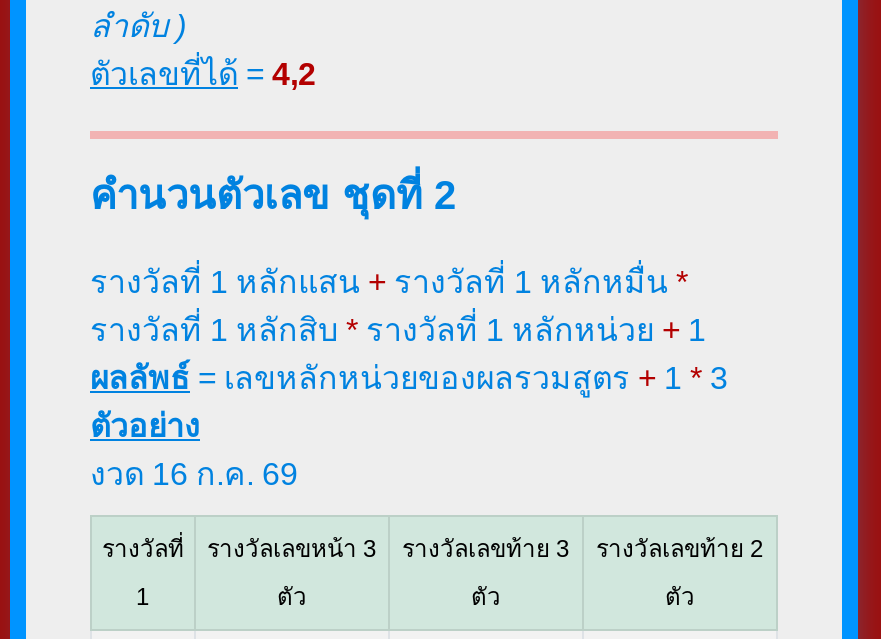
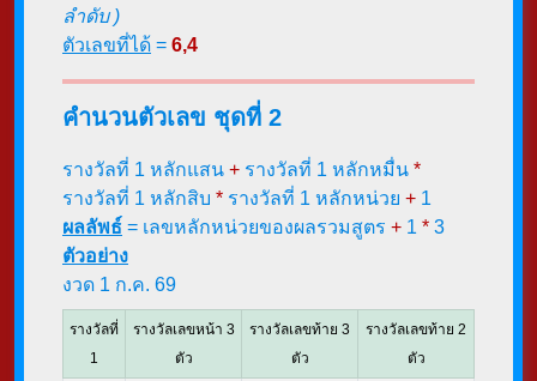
- ตัวเลขที่ได้= 4,2
+ ตัวเลขที่ได้= 6,4

- งวด 16 ก.ค. 69
+ งวด 1 ก.ค. 69
